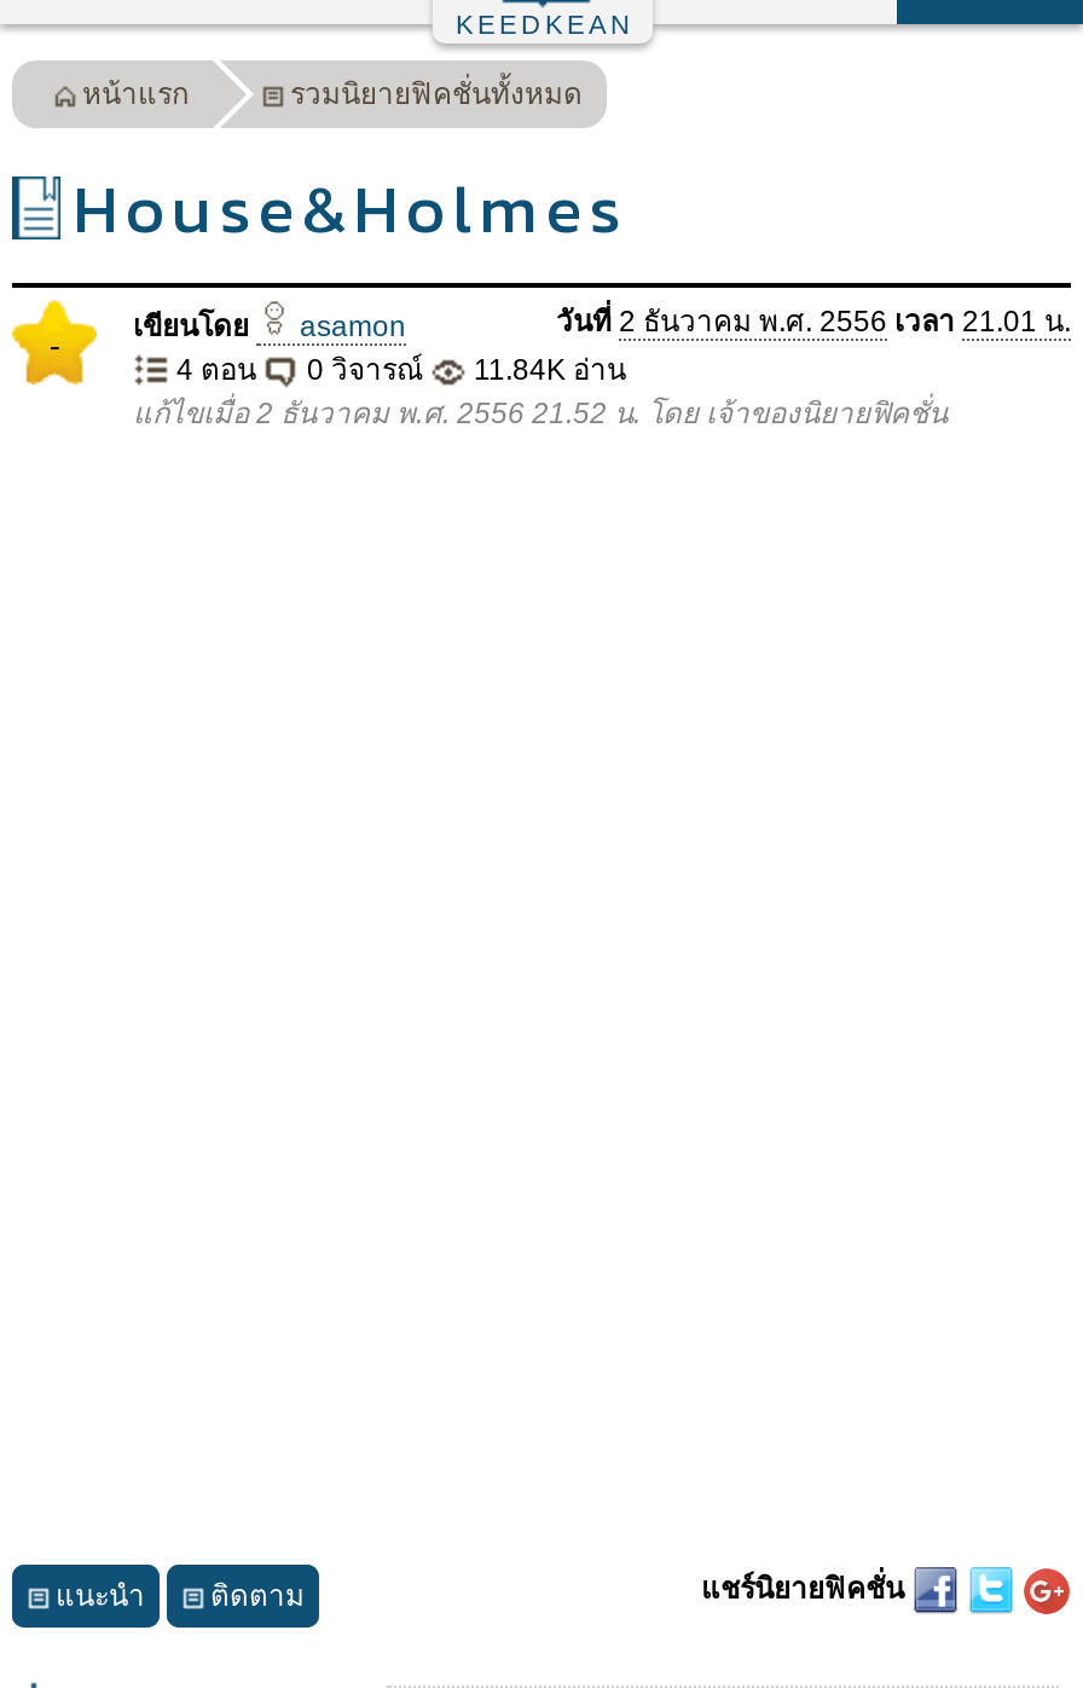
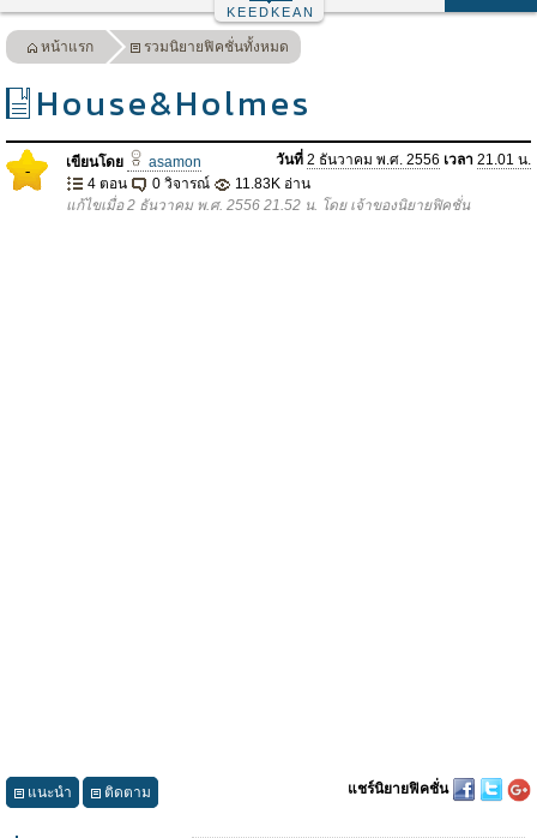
- 4 ตอน 0 วิจารณ์ 11.84K อ่าน
+ 4 ตอน 0 วิจารณ์ 11.83K อ่าน
